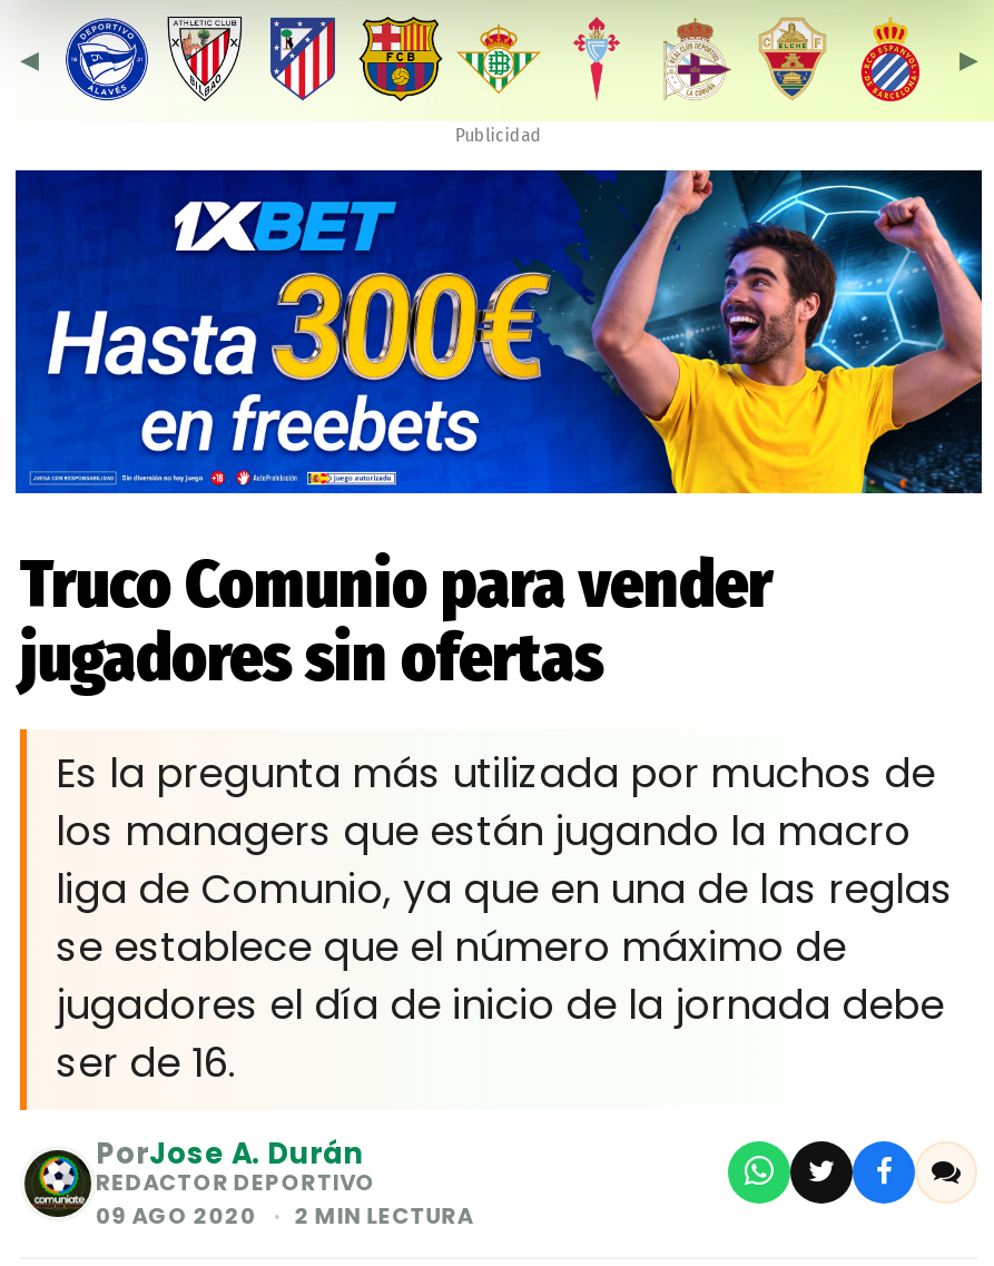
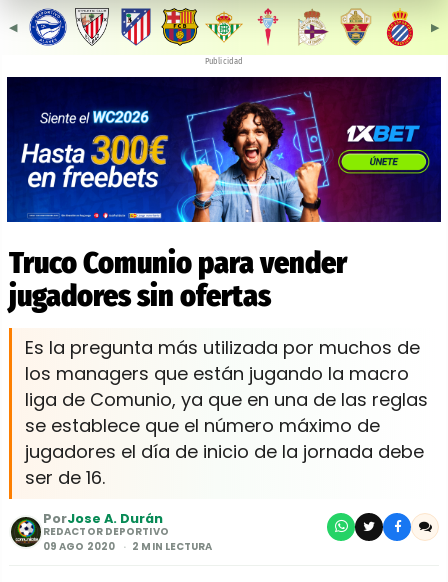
- [image]
+ [image]
